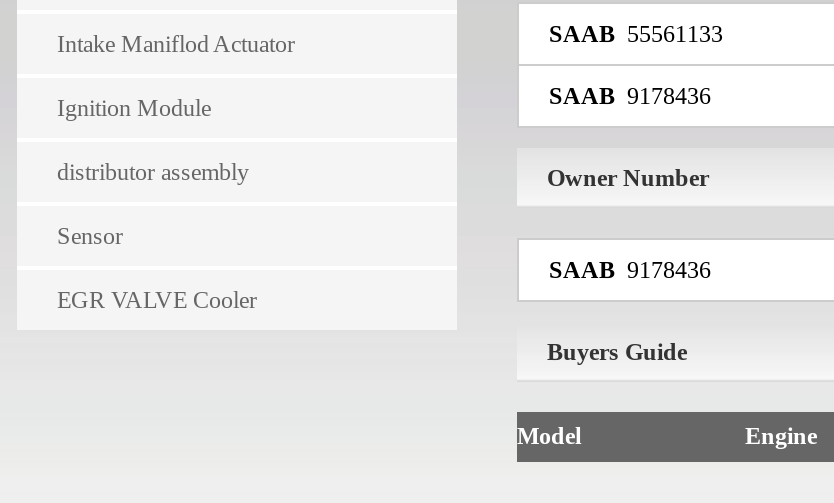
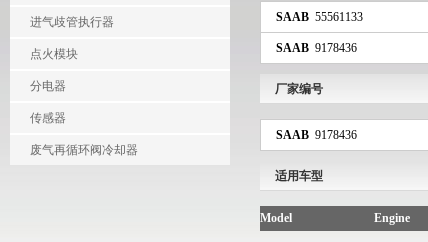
- Intake Maniflod Actuator
+ 进气歧管执行器

- Ignition Module
+ 点火模块

- distributor assembly
+ 分电器

- Owner Number
+ 厂家编号

- Sensor
+ 传感器

- EGR VALVE Cooler
+ 废气再循环阀冷却器

- Buyers Guide
+ 适用车型
